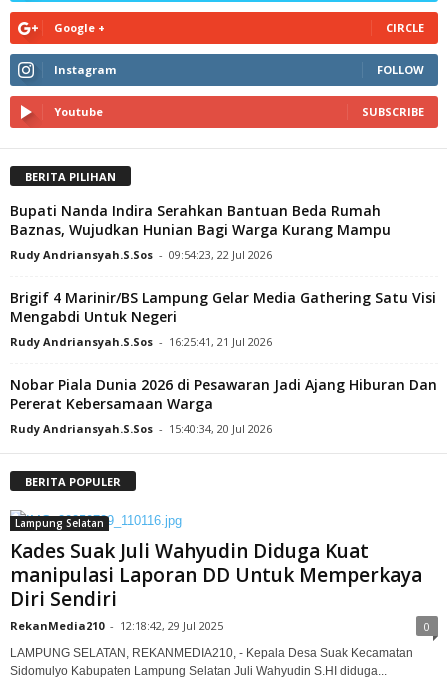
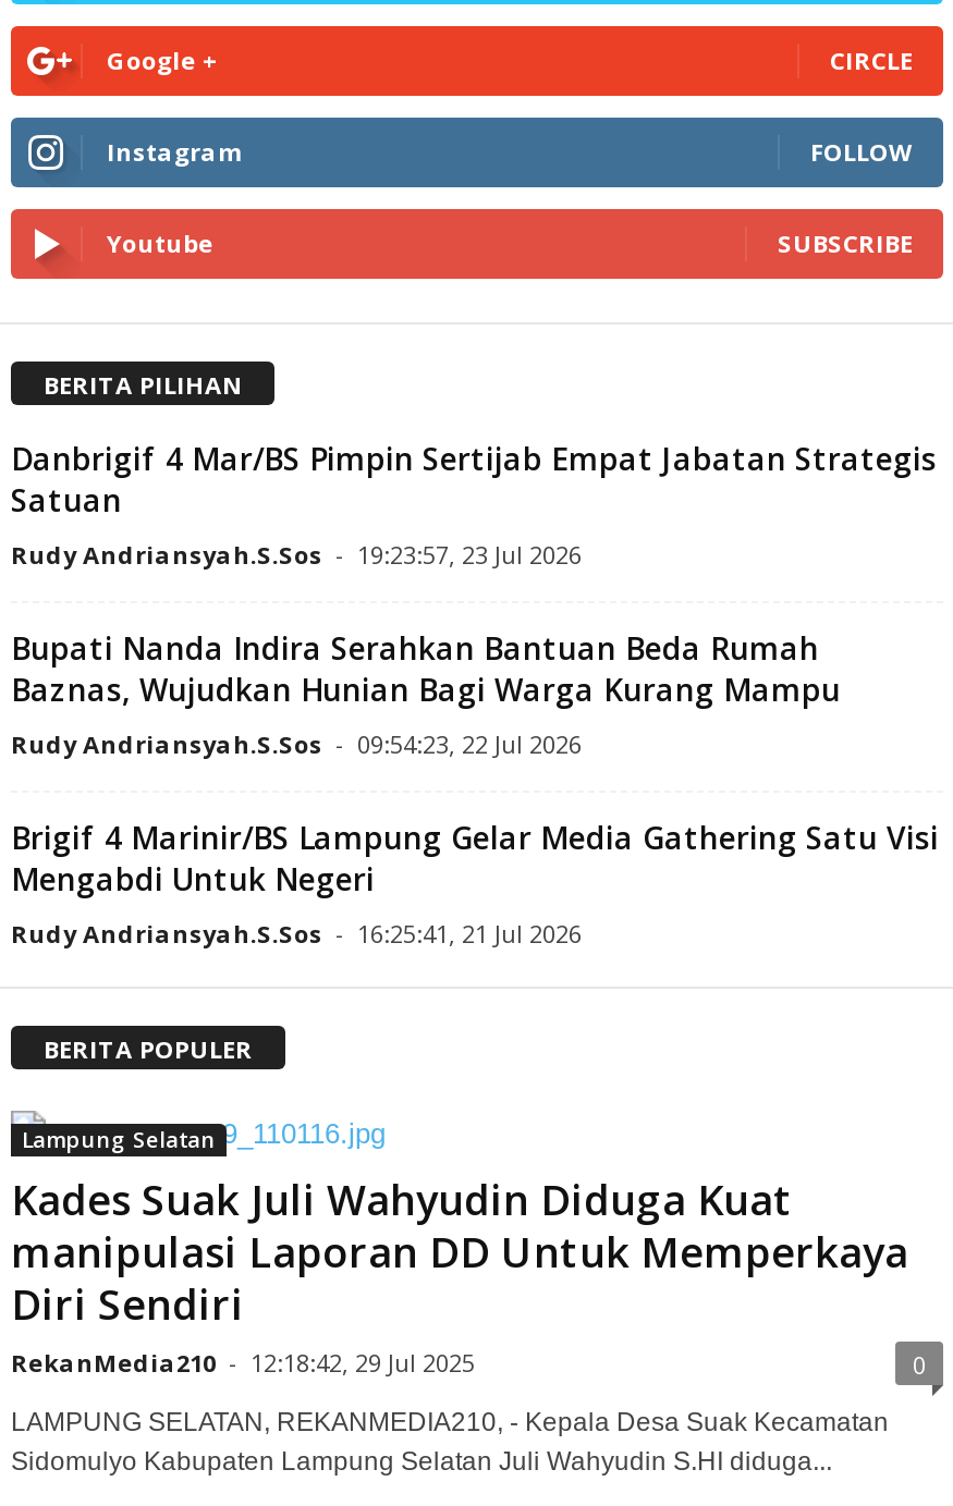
+ Danbrigif 4 Mar/BS Pimpin Sertijab Empat Jabatan Strategis
+ Satuan
+ Rudy Andriansyah.S.Sos - 19:23:57, 23 Jul 2026

moved down: Bupati Nanda Indira Serahkan Bantuan Beda Rumah | Baznas, Wujudkan Hunian Bagi Warga Kurang Mampu | Rudy Andriansyah.S.Sos - 09:54:23, 22 Jul 2026 | Brigif 4 Marinir/BS Lampung Gelar Media Gathering Satu Visi | Mengabdi Untuk Negeri | Rudy Andriansyah.S.Sos - 16:25:41, 21 Jul 2026

- Nobar Piala Dunia 2026 di Pesawaran Jadi Ajang Hiburan Dan
- Pererat Kebersamaan Warga
- Rudy Andriansyah.S.Sos - 15:40:34, 20 Jul 2026
